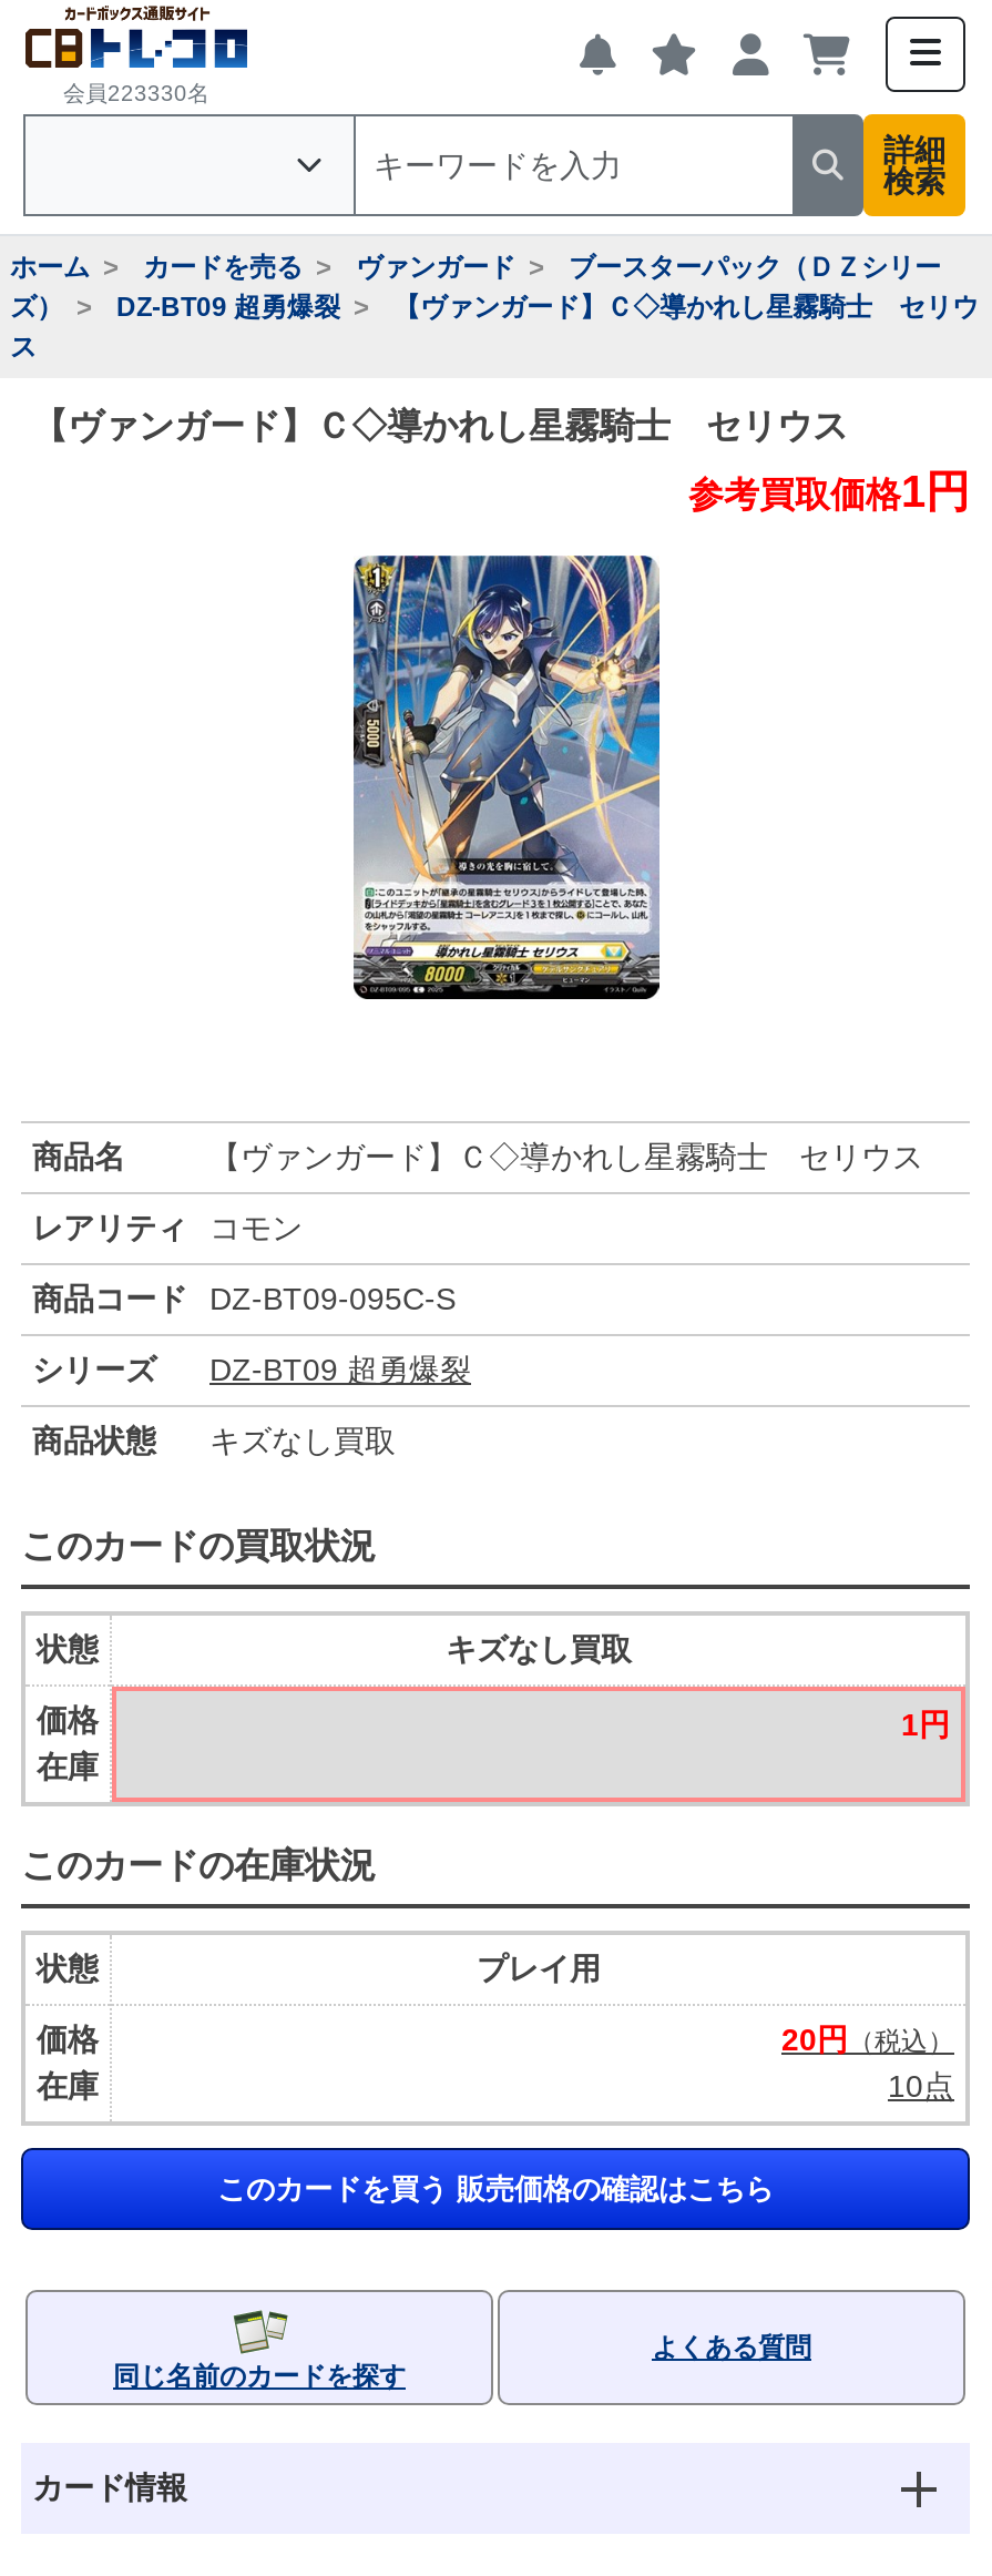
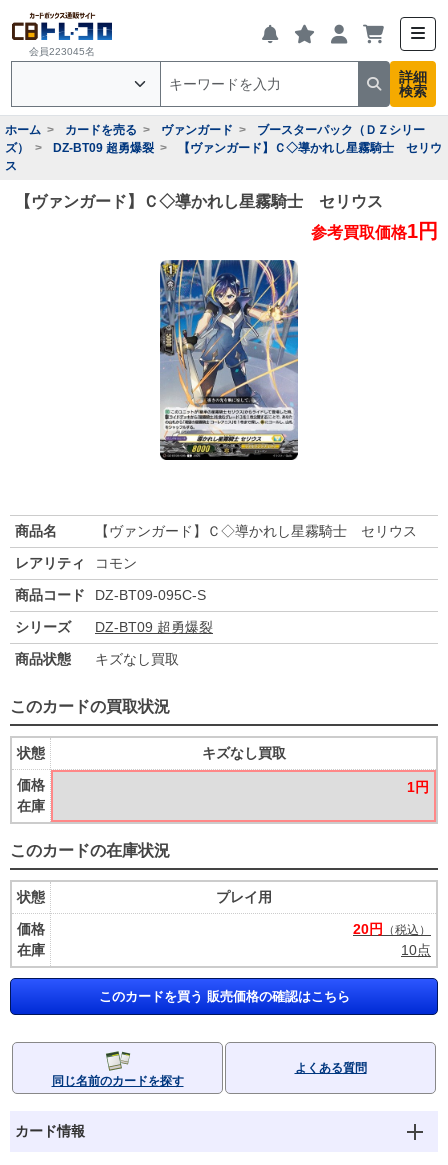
- 会員223330名
+ 会員223045名
